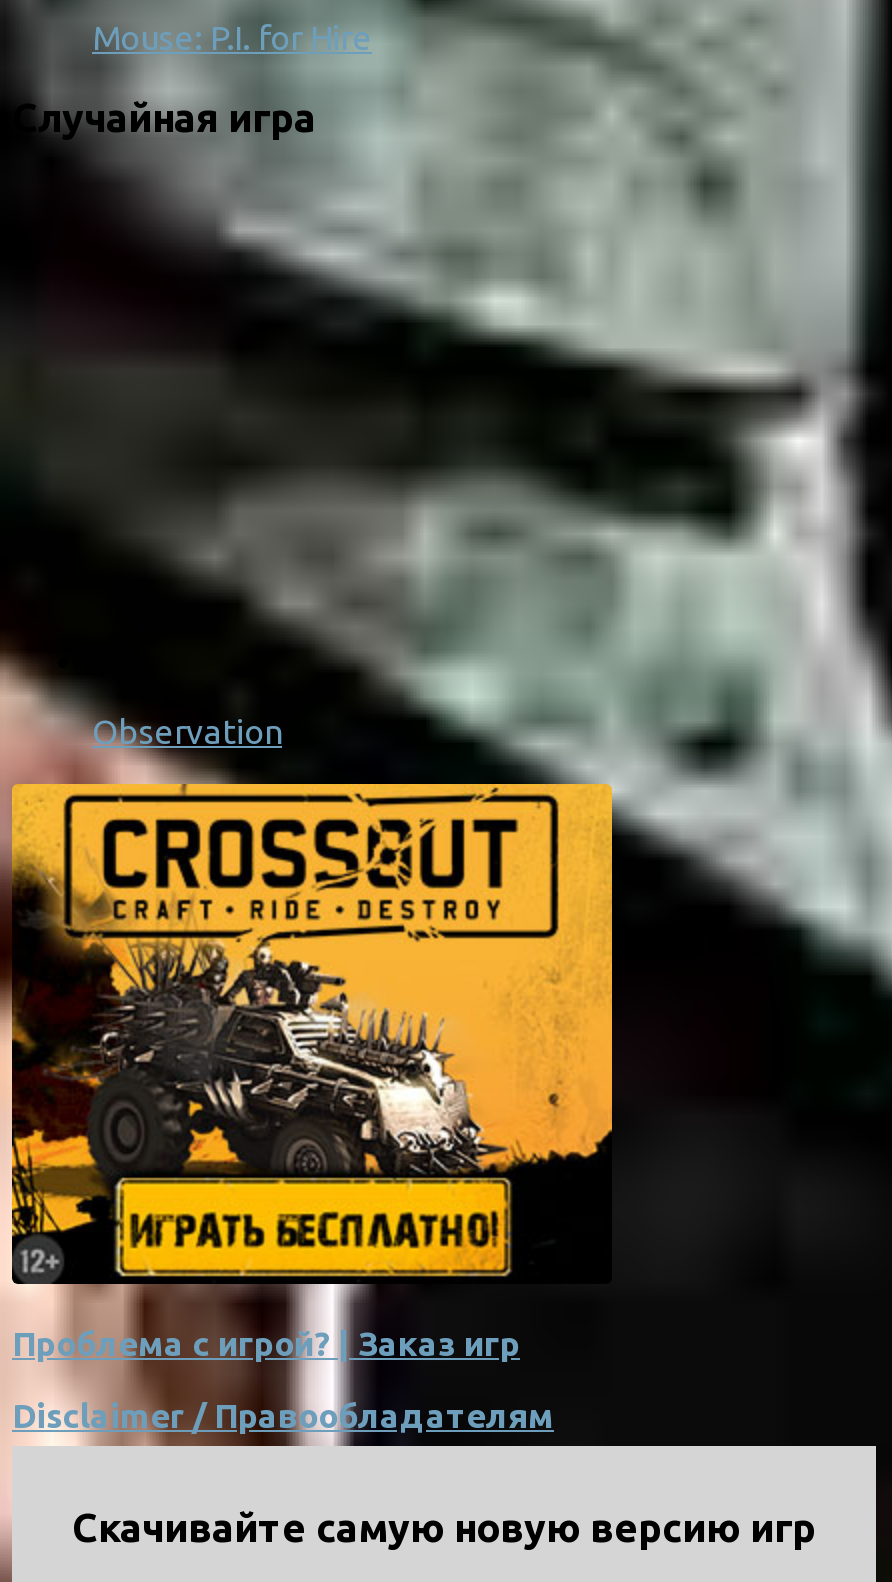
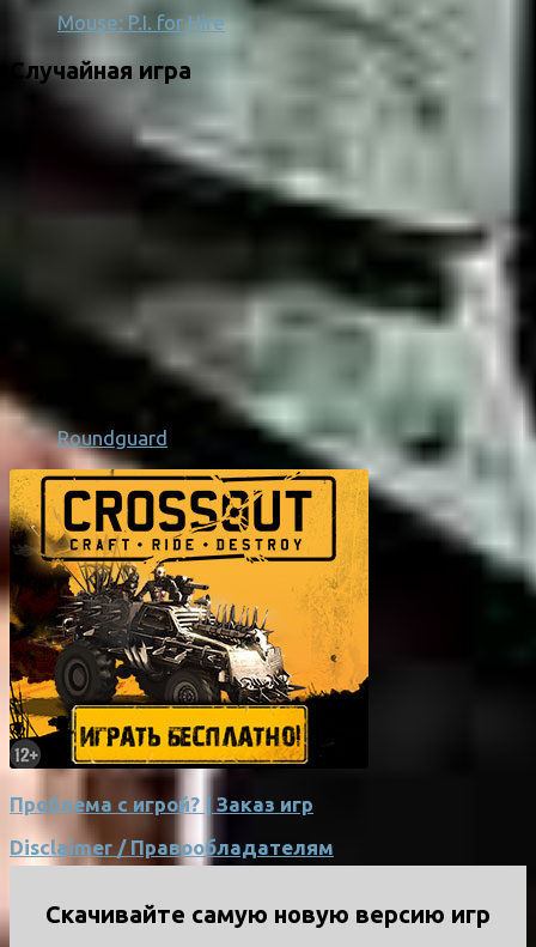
- Observation
+ Roundguard
